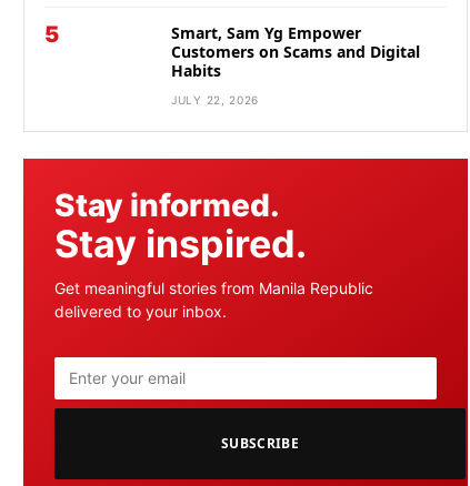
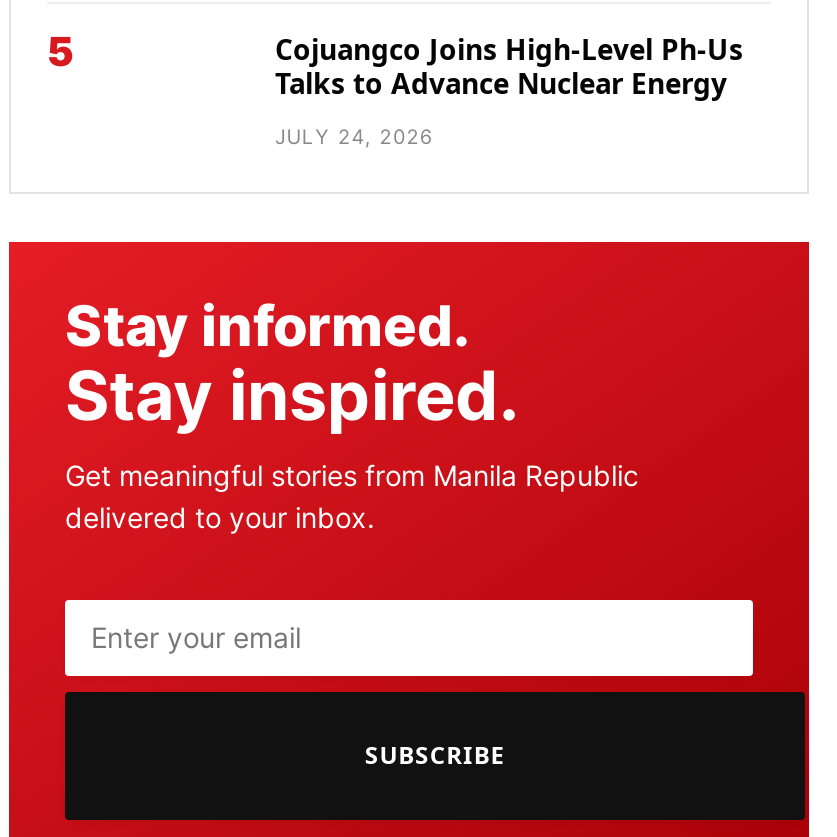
- Smart, Sam Yg Empower
- Customers on Scams and Digital
- Habits
+ Cojuangco Joins High-Level Ph-Us
+ Talks to Advance Nuclear Energy

- JULY 22, 2026
+ JULY 24, 2026
